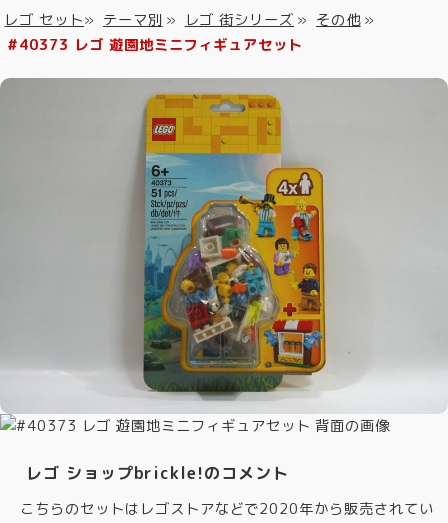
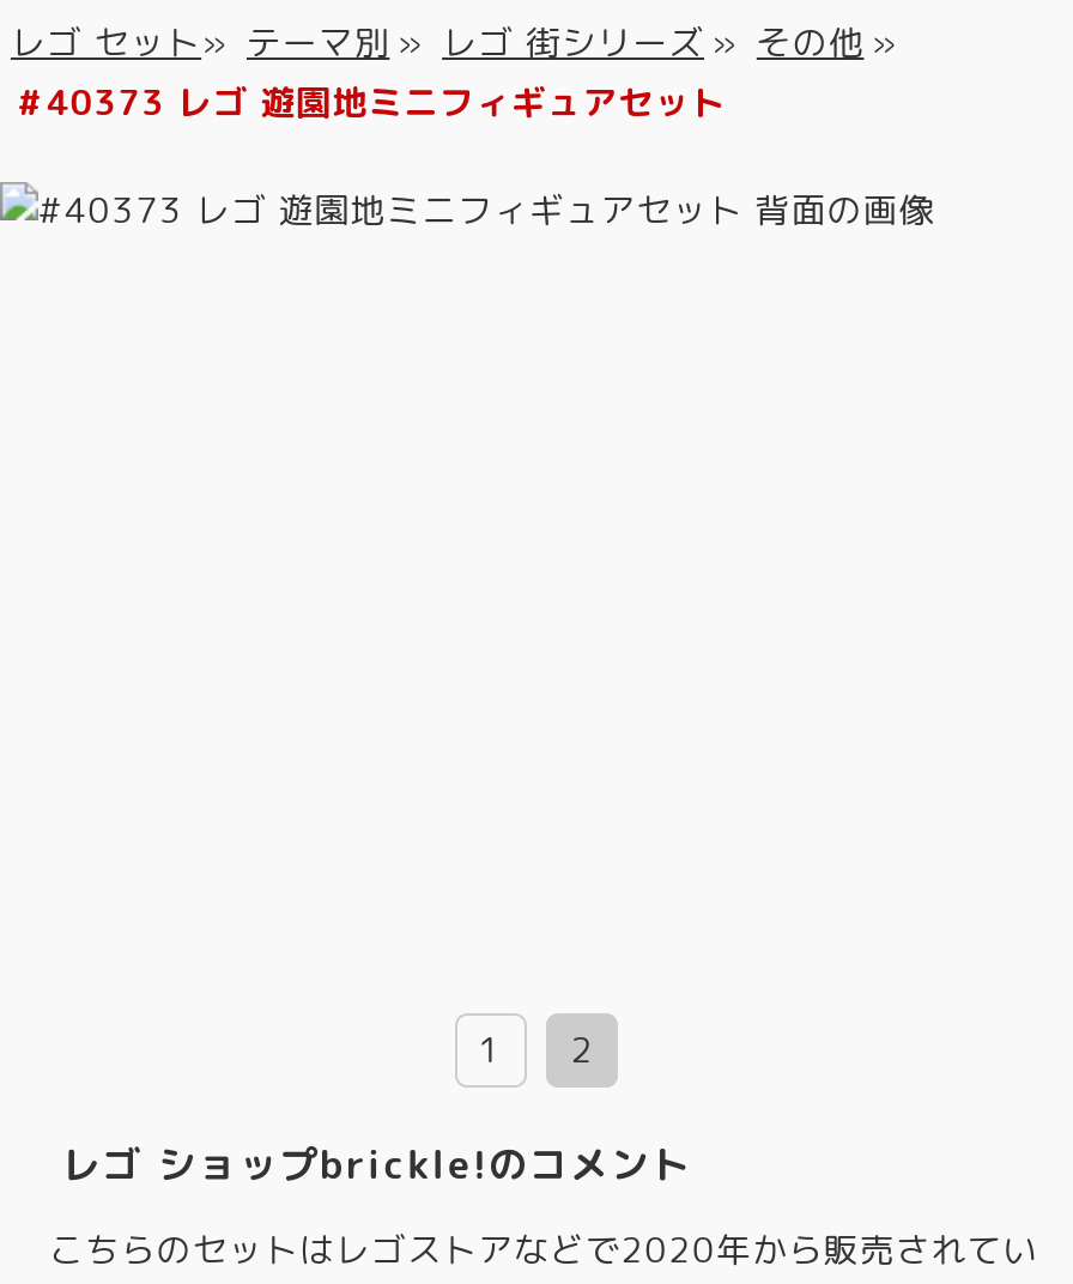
+ 1
+ 2

- [image]
